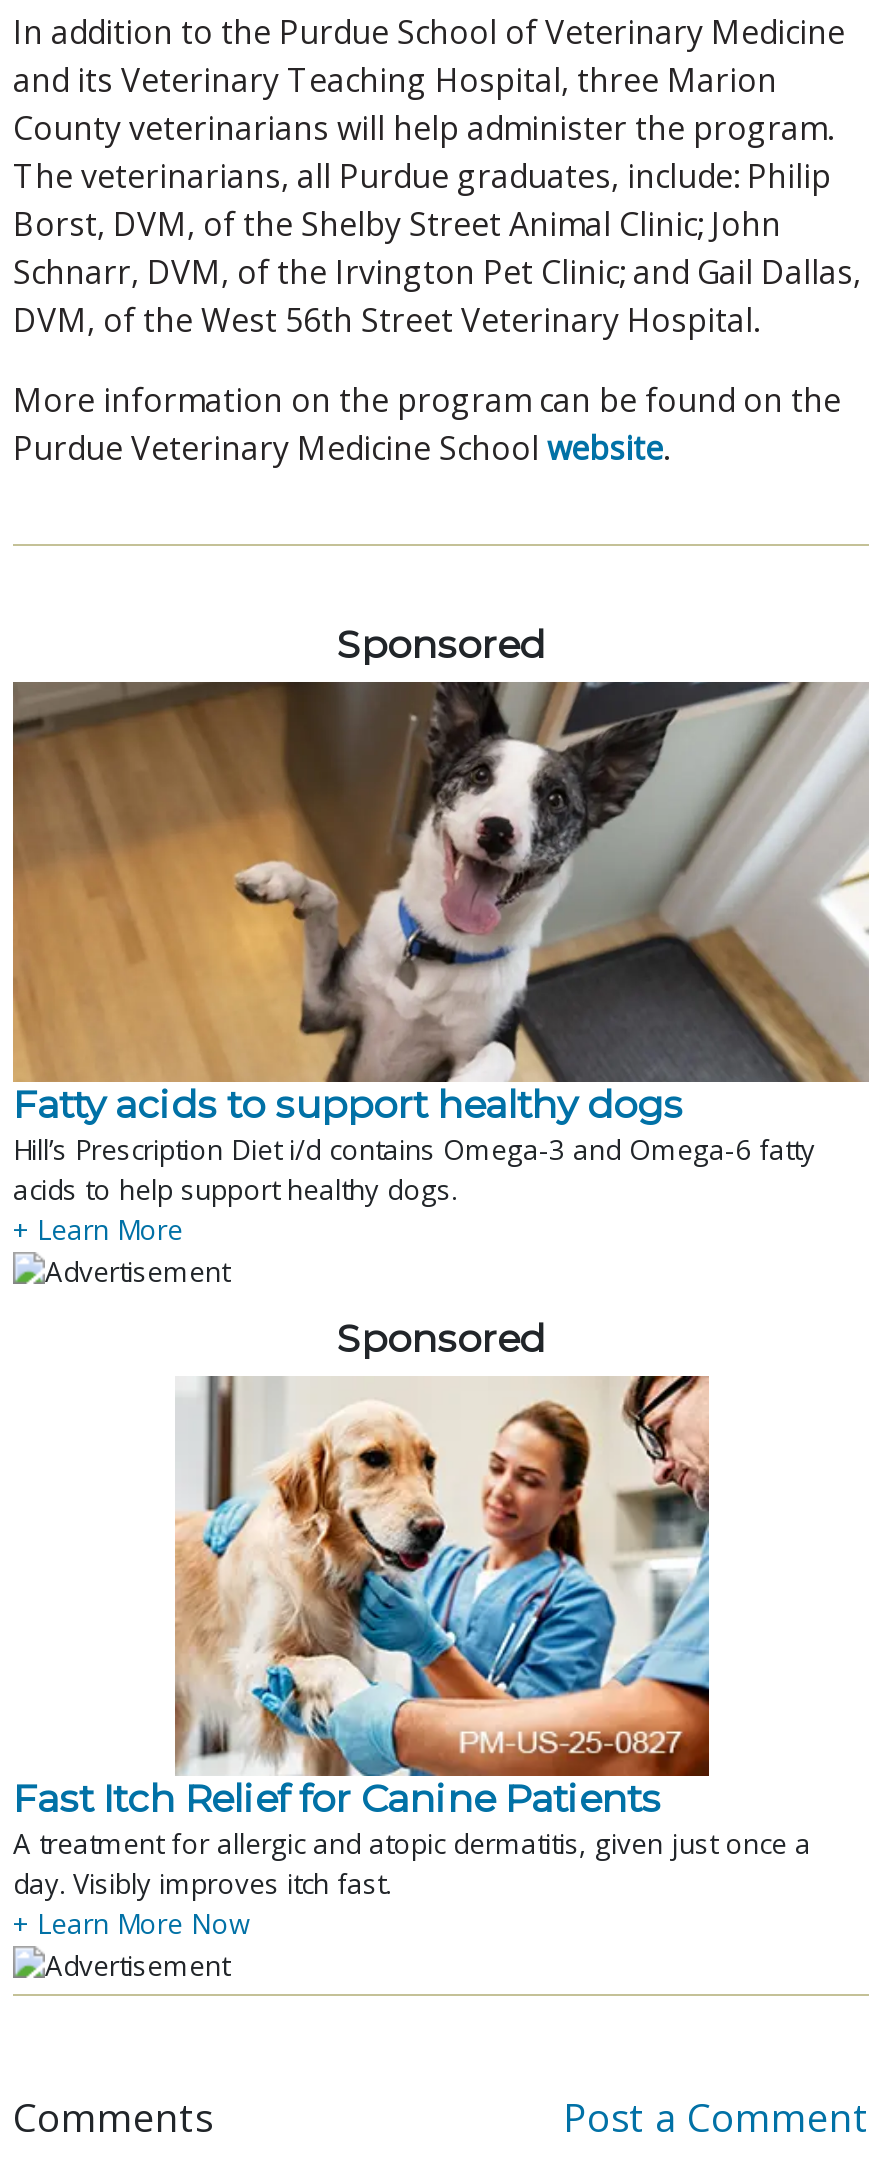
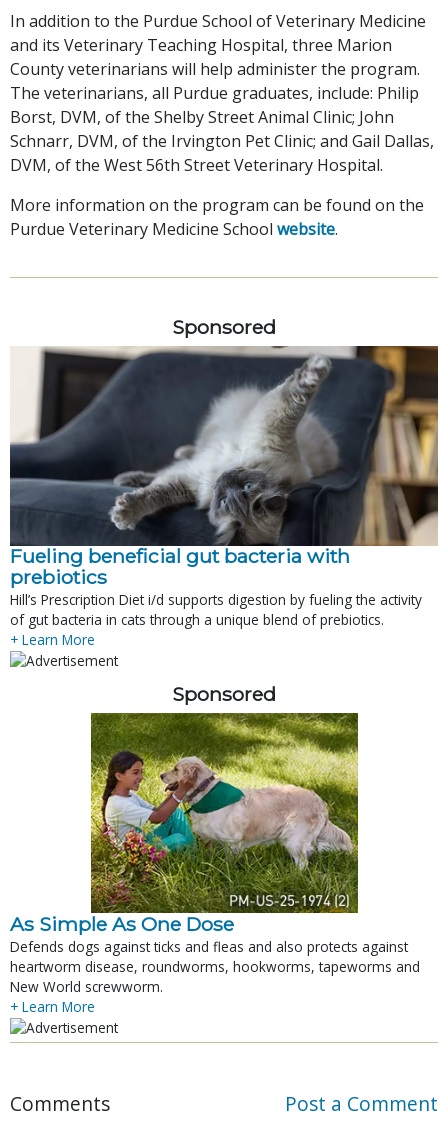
- [image]
- Fatty acids to support healthy dogs
- Hill’s Prescription Diet i/d contains Omega-3 and Omega-6 fatty
- acids to help support healthy dogs.
+ [image]
+ Fueling beneficial gut bacteria with
+ prebiotics
+ Hill’s Prescription Diet i/d supports digestion by fueling the activity
+ of gut bacteria in cats through a unique blend of prebiotics.

- [image]
- Fast Itch Relief for Canine Patients
- A treatment for allergic and atopic dermatitis, given just once a
- day. Visibly improves itch fast.
- + Learn More Now
+ [image]
+ As Simple As One Dose
+ Defends dogs against ticks and fleas and also protects against
+ heartworm disease, roundworms, hookworms, tapeworms and
+ New World screwworm.
+ + Learn More
